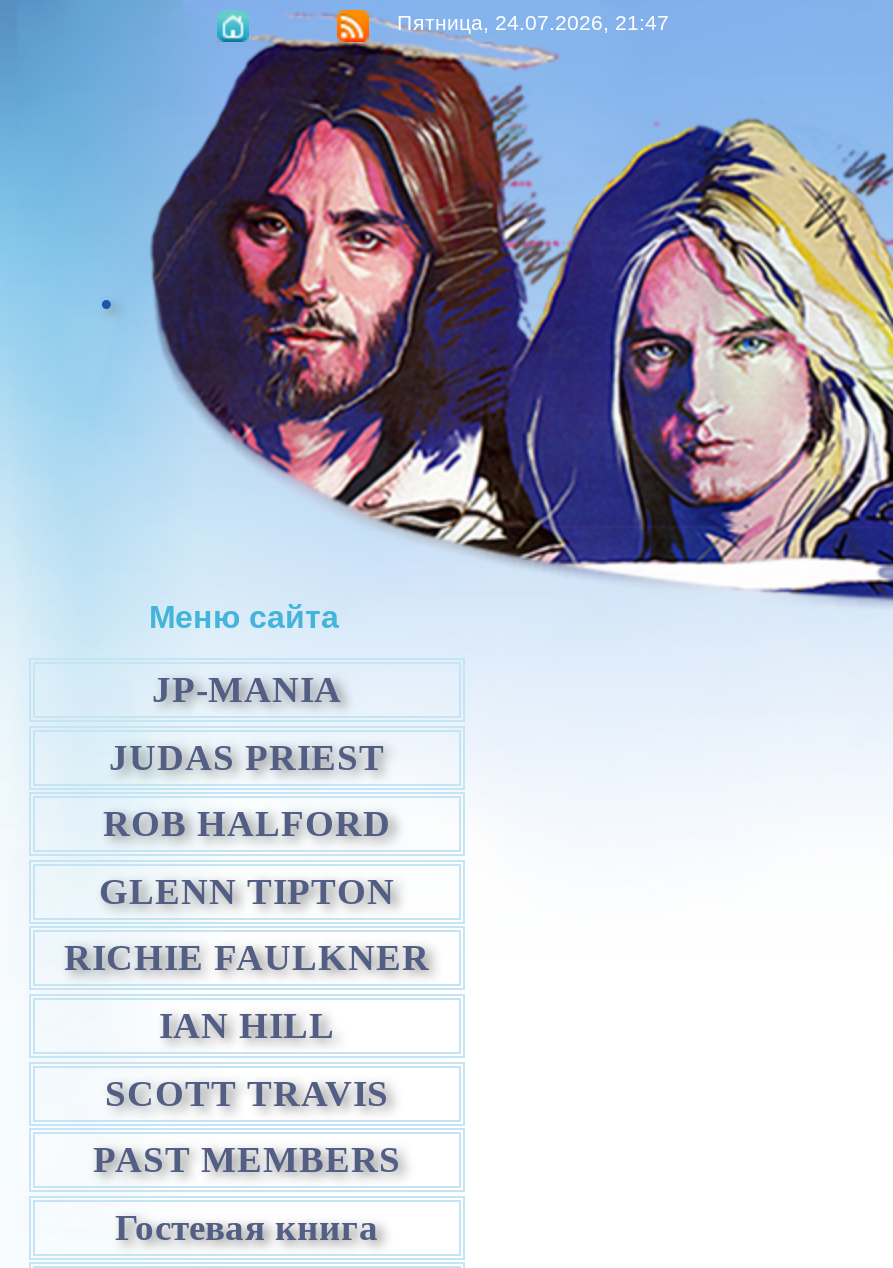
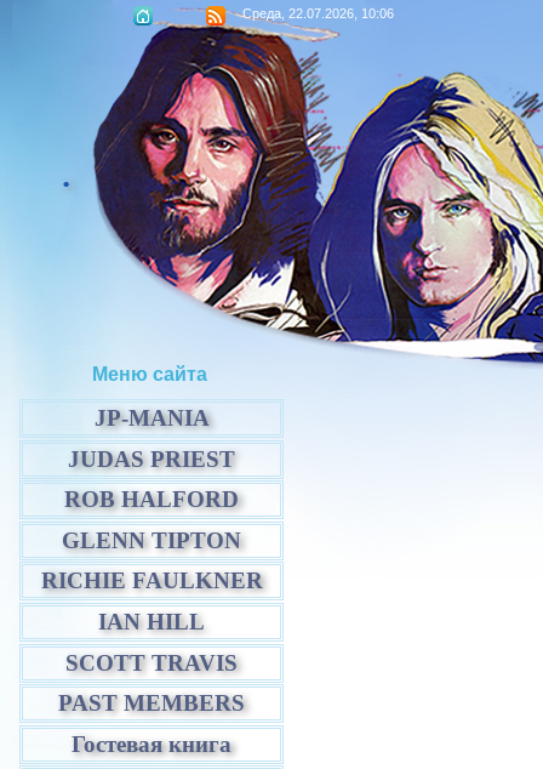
- Пятница, 24.07.2026, 21:47
+ Среда, 22.07.2026, 10:06
